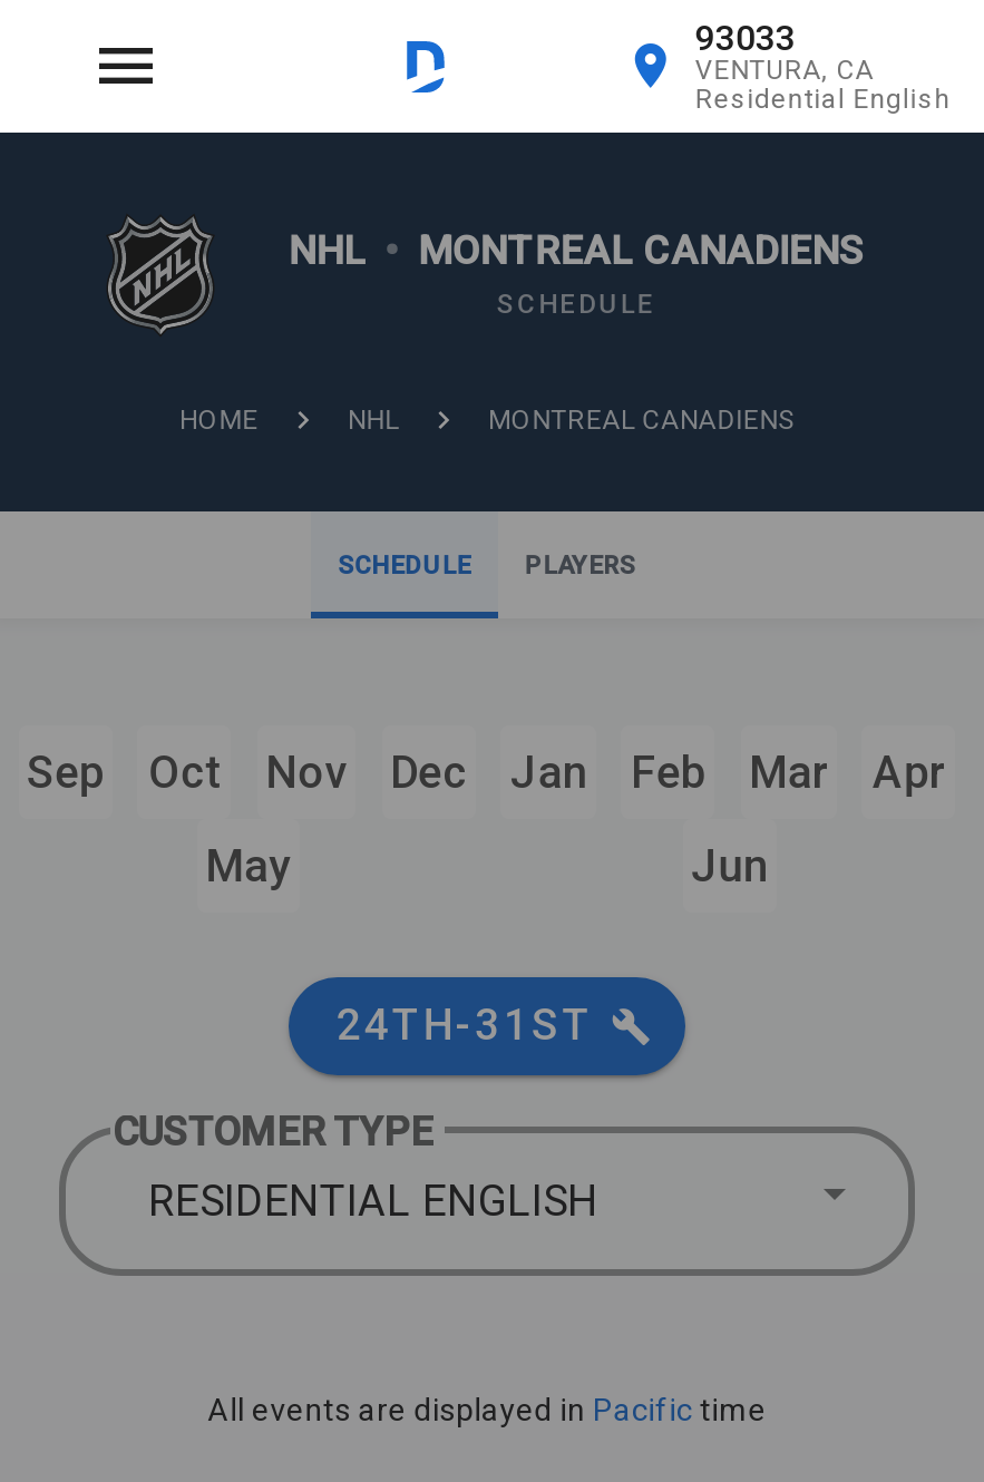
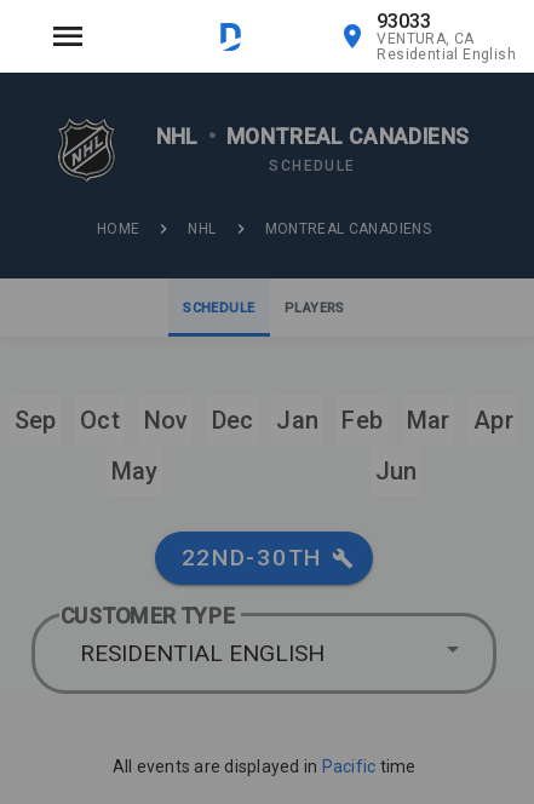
- 24TH-31ST
+ 22ND-30TH
